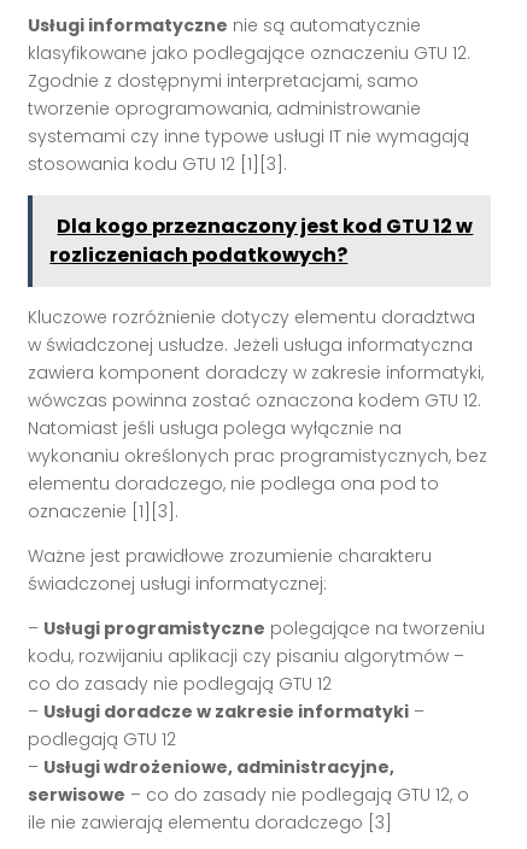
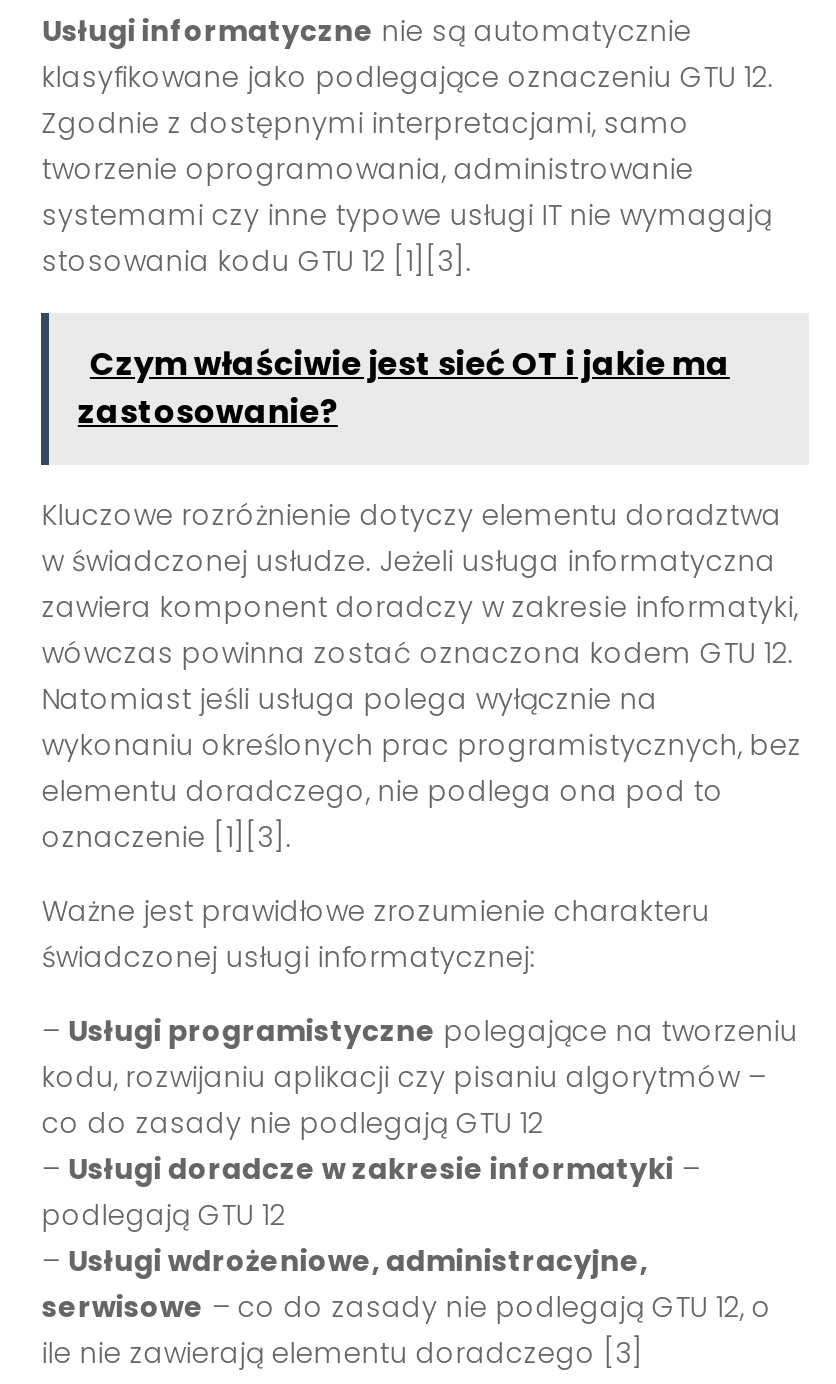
- Dla kogo przeznaczony jest kod GTU 12 w
- rozliczeniach podatkowych?
+ Czym właściwie jest sieć OT i jakie ma
+ zastosowanie?
